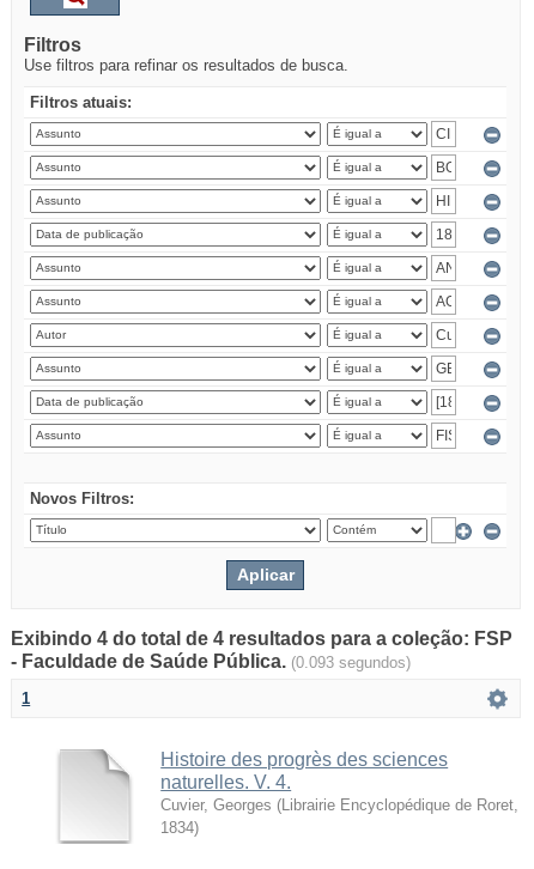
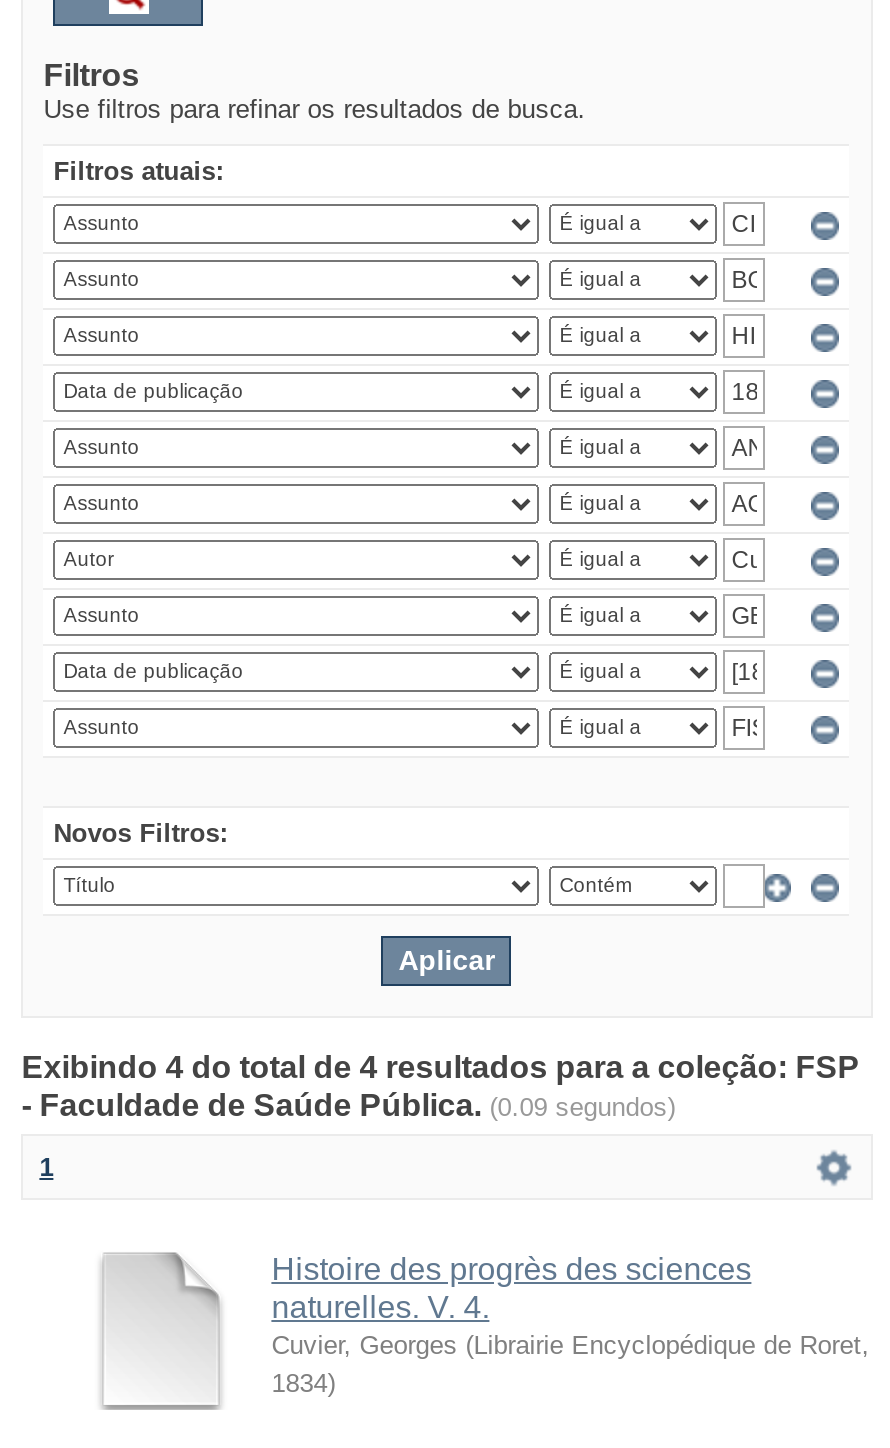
- - Faculdade de Saúde Pública. (0.093 segundos)
+ - Faculdade de Saúde Pública. (0.09 segundos)
